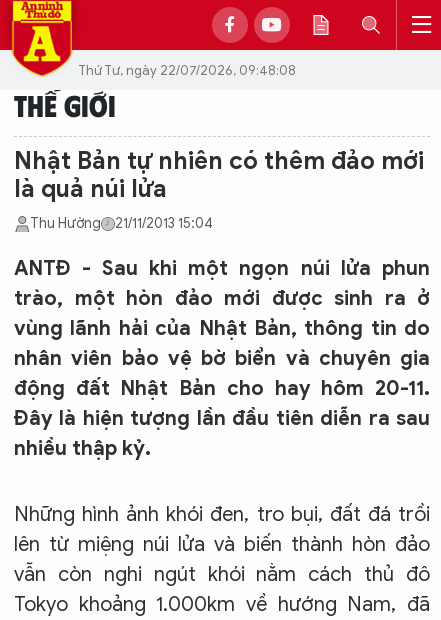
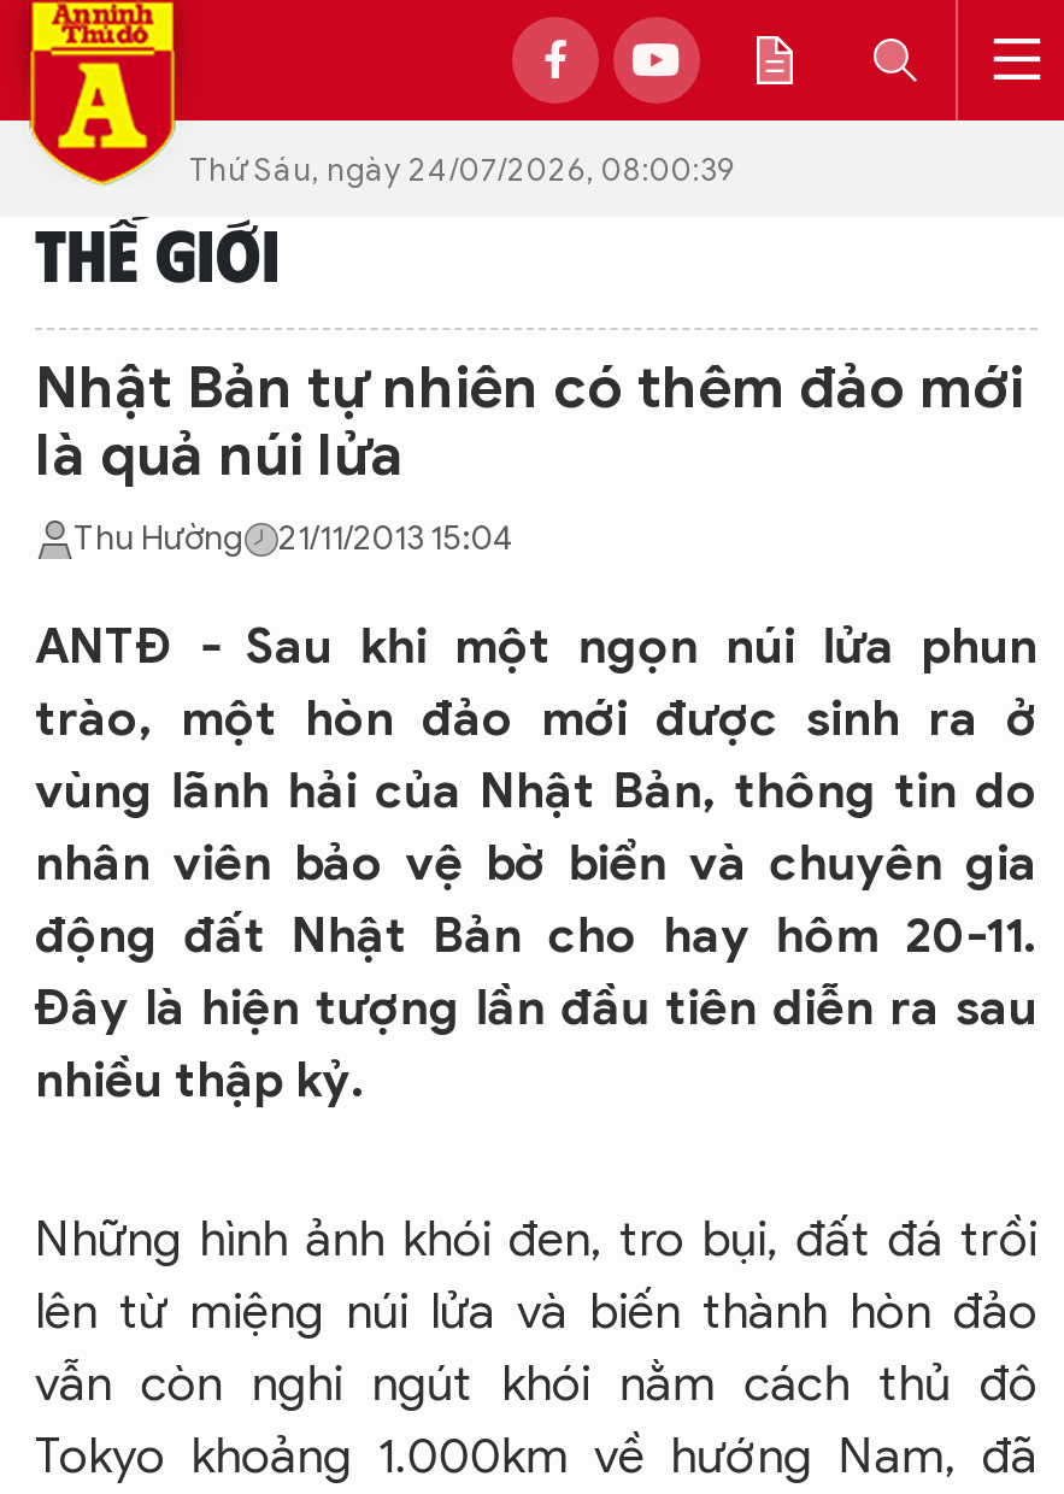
- Thứ Tư, ngày 22/07/2026, 09:48:08
+ Thứ Sáu, ngày 24/07/2026, 08:00:39
